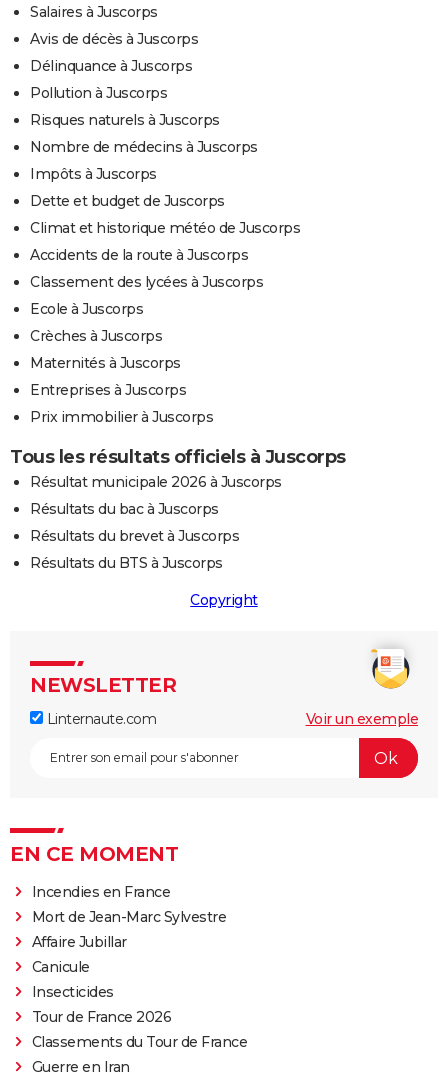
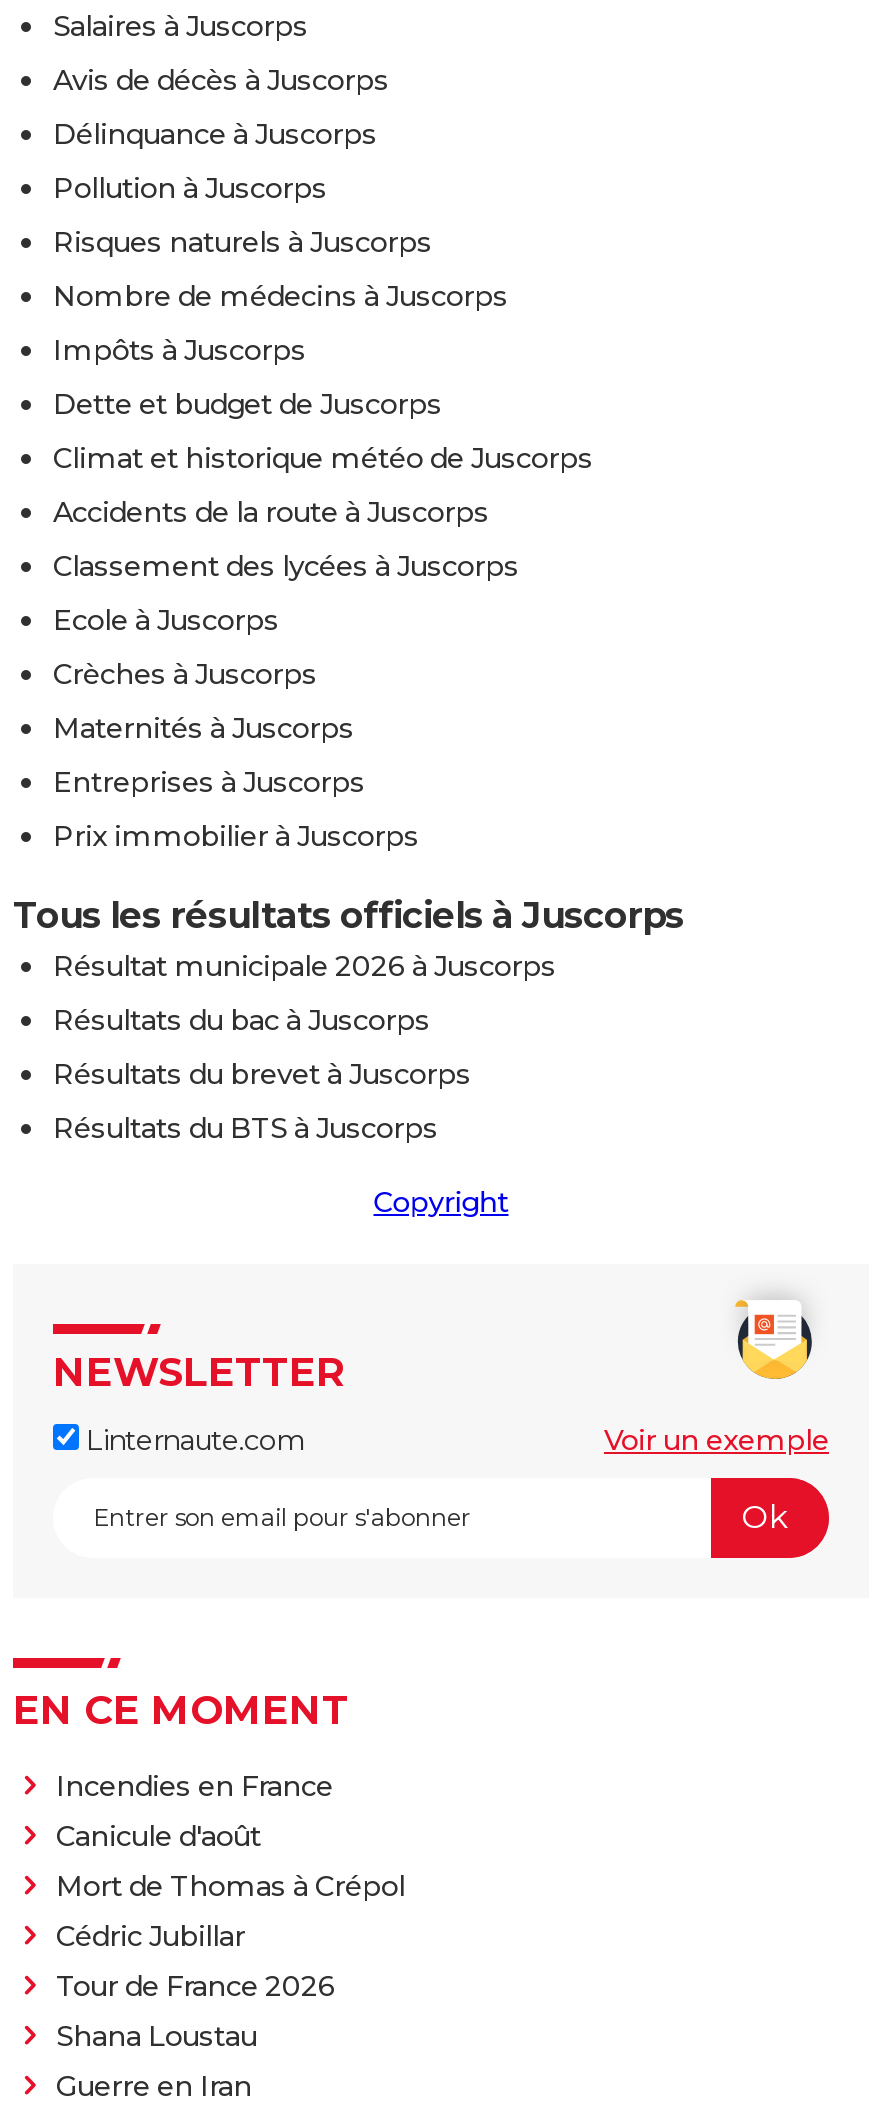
- Mort de Jean-Marc Sylvestre
- Affaire Jubillar
- Canicule
- Insecticides
+ Canicule d'août
+ Mort de Thomas à Crépol
+ Cédric Jubillar

- Classements du Tour de France
+ Shana Loustau
